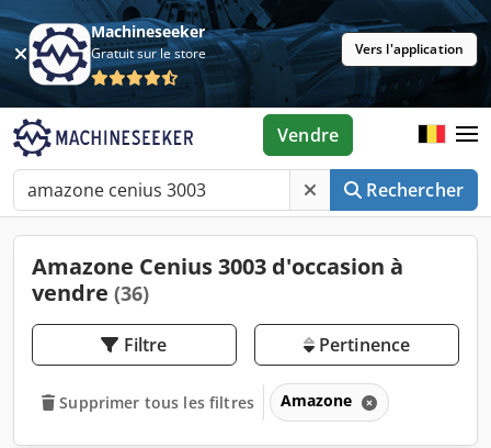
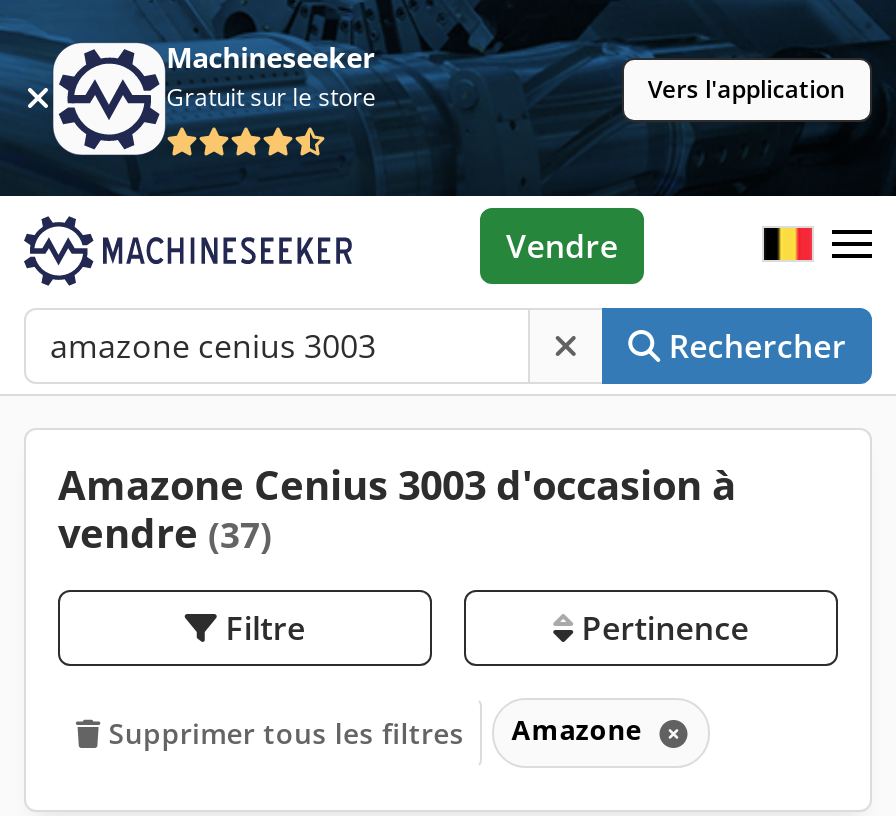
- vendre (36)
+ vendre (37)
